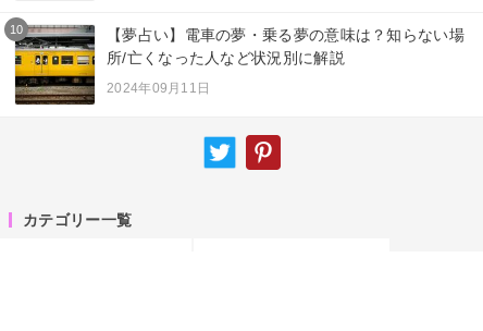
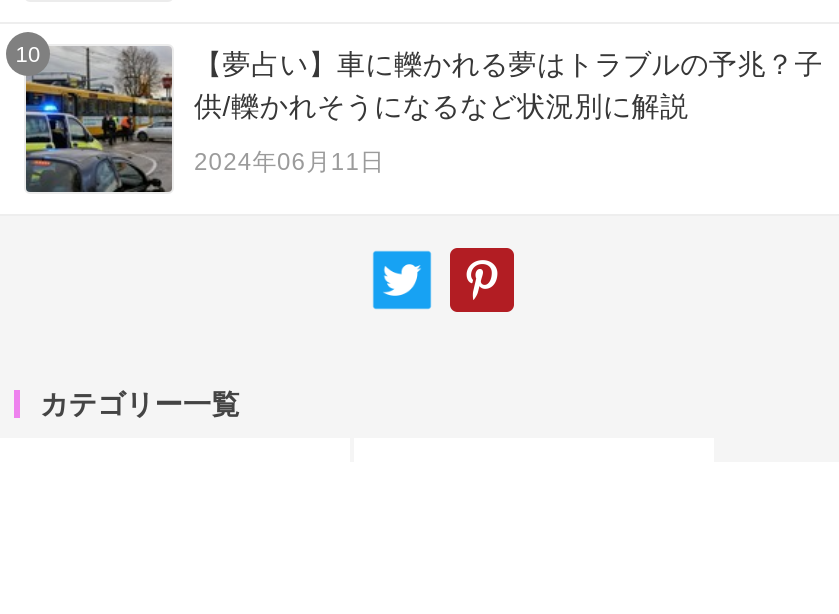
- [image]
- 【夢占い】電車の夢・乗る夢の意味は？知らない場
- 所/亡くなった人など状況別に解説
+ [image]
+ 【夢占い】車に轢かれる夢はトラブルの予兆？子
+ 供/轢かれそうになるなど状況別に解説

- 2024年09月11日
+ 2024年06月11日
